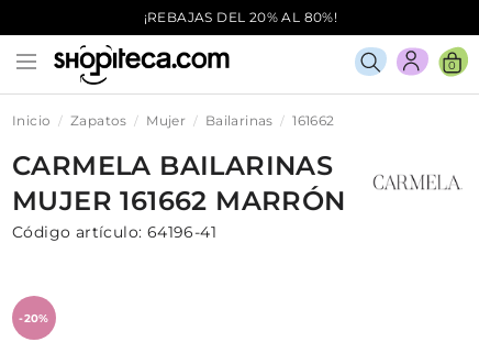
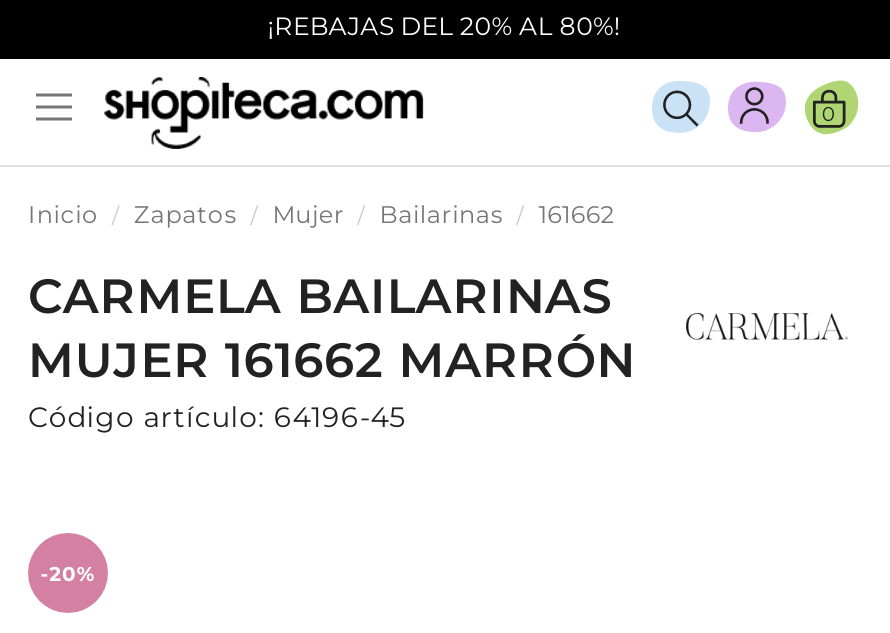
- Código artículo: 64196-41
+ Código artículo: 64196-45
